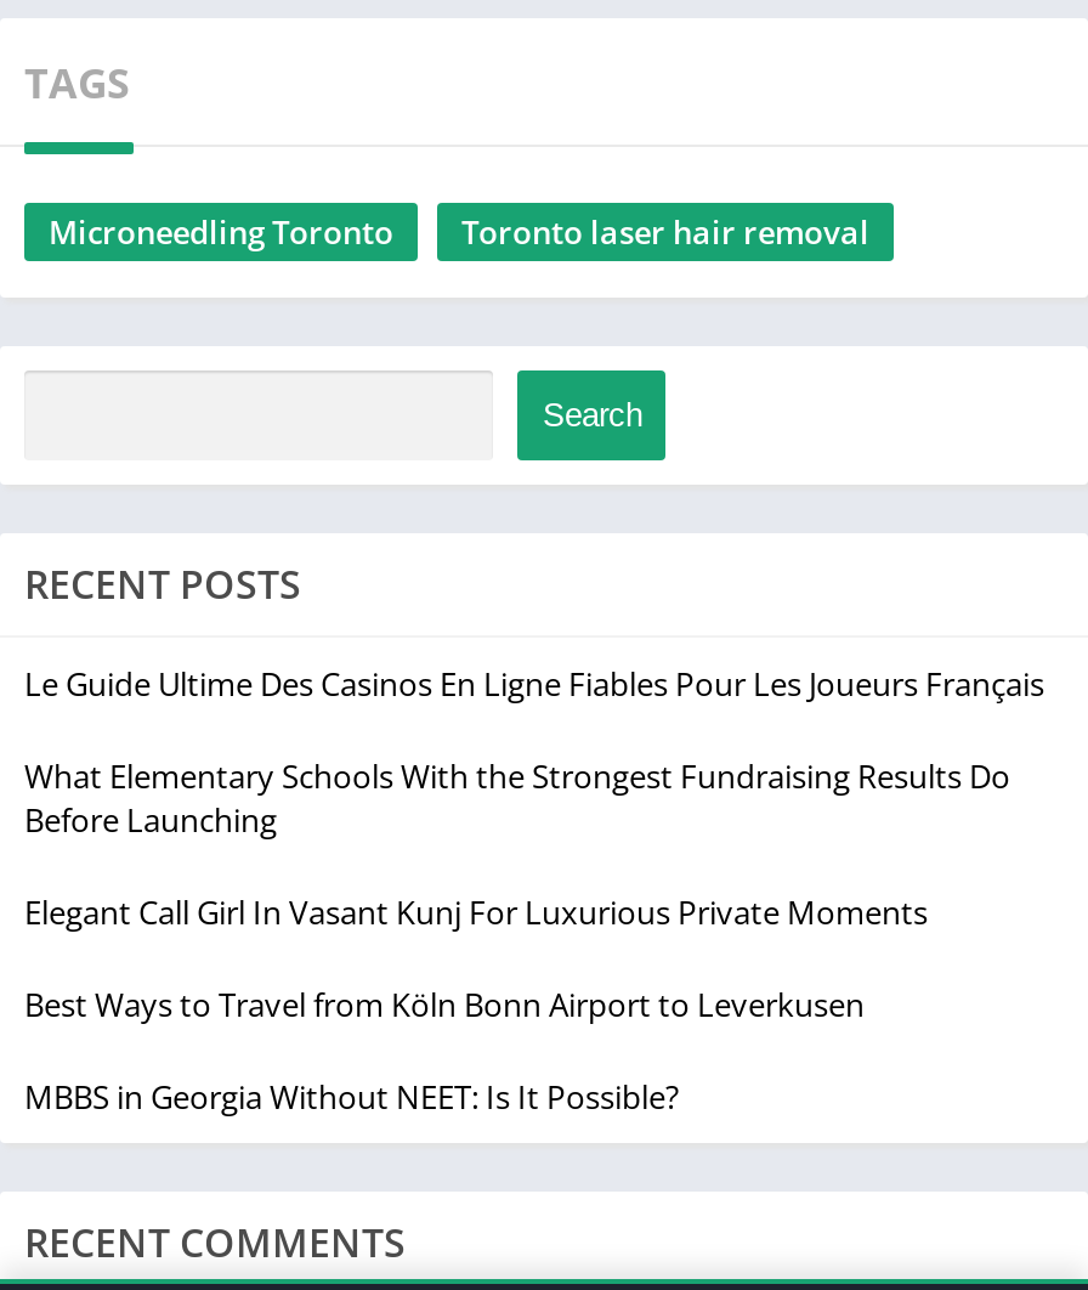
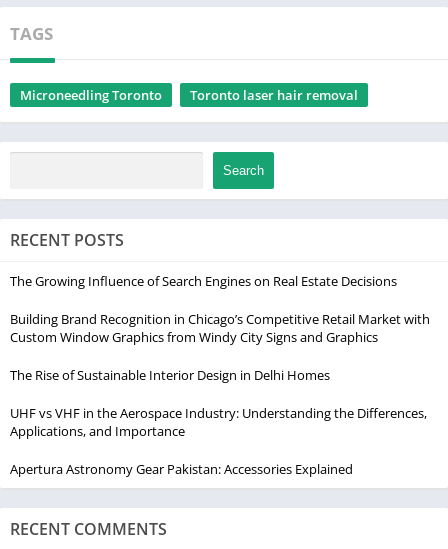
- Le Guide Ultime Des Casinos En Ligne Fiables Pour Les Joueurs Français
+ The Growing Influence of Search Engines on Real Estate Decisions

- What Elementary Schools With the Strongest Fundraising Results Do
- Before Launching
+ Building Brand Recognition in Chicago’s Competitive Retail Market with
+ Custom Window Graphics from Windy City Signs and Graphics

- Elegant Call Girl In Vasant Kunj For Luxurious Private Moments
+ The Rise of Sustainable Interior Design in Delhi Homes

- Best Ways to Travel from Köln Bonn Airport to Leverkusen
+ UHF vs VHF in the Aerospace Industry: Understanding the Differences,
+ Applications, and Importance

- MBBS in Georgia Without NEET: Is It Possible?
+ Apertura Astronomy Gear Pakistan: Accessories Explained
